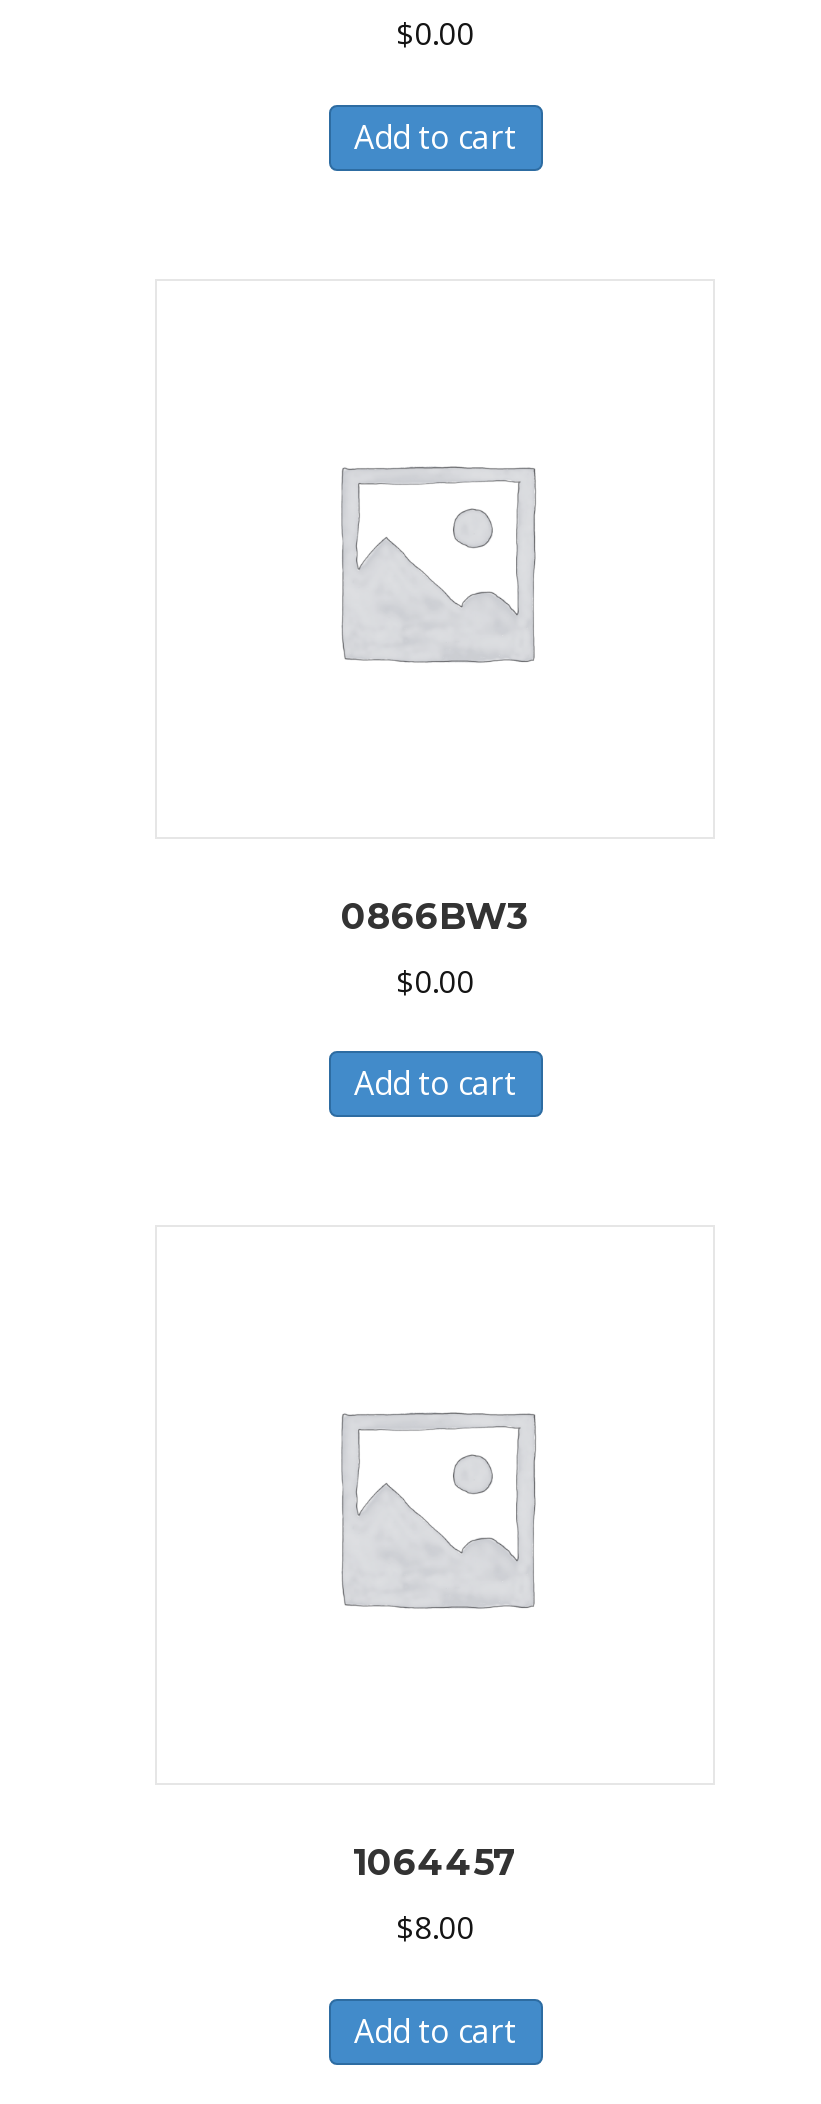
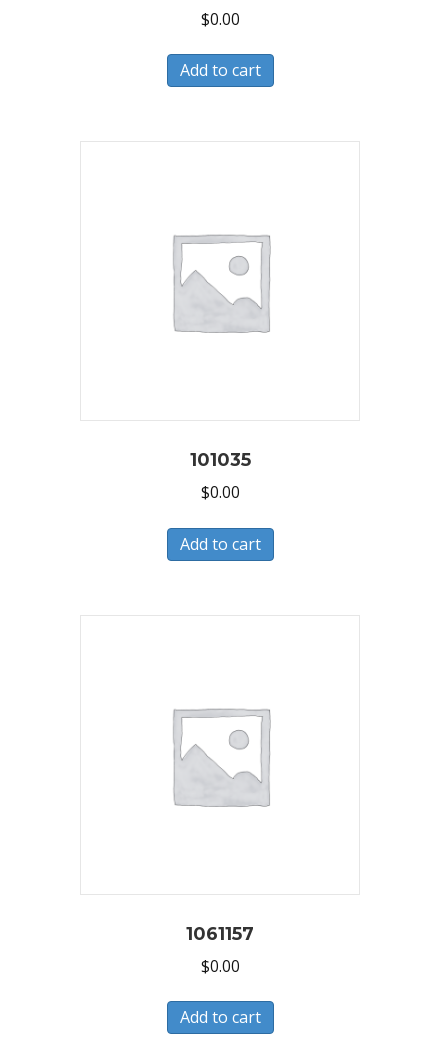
- 0866BW3
+ 101035

- 1064457
+ 1061157

- $8.00
+ $0.00
